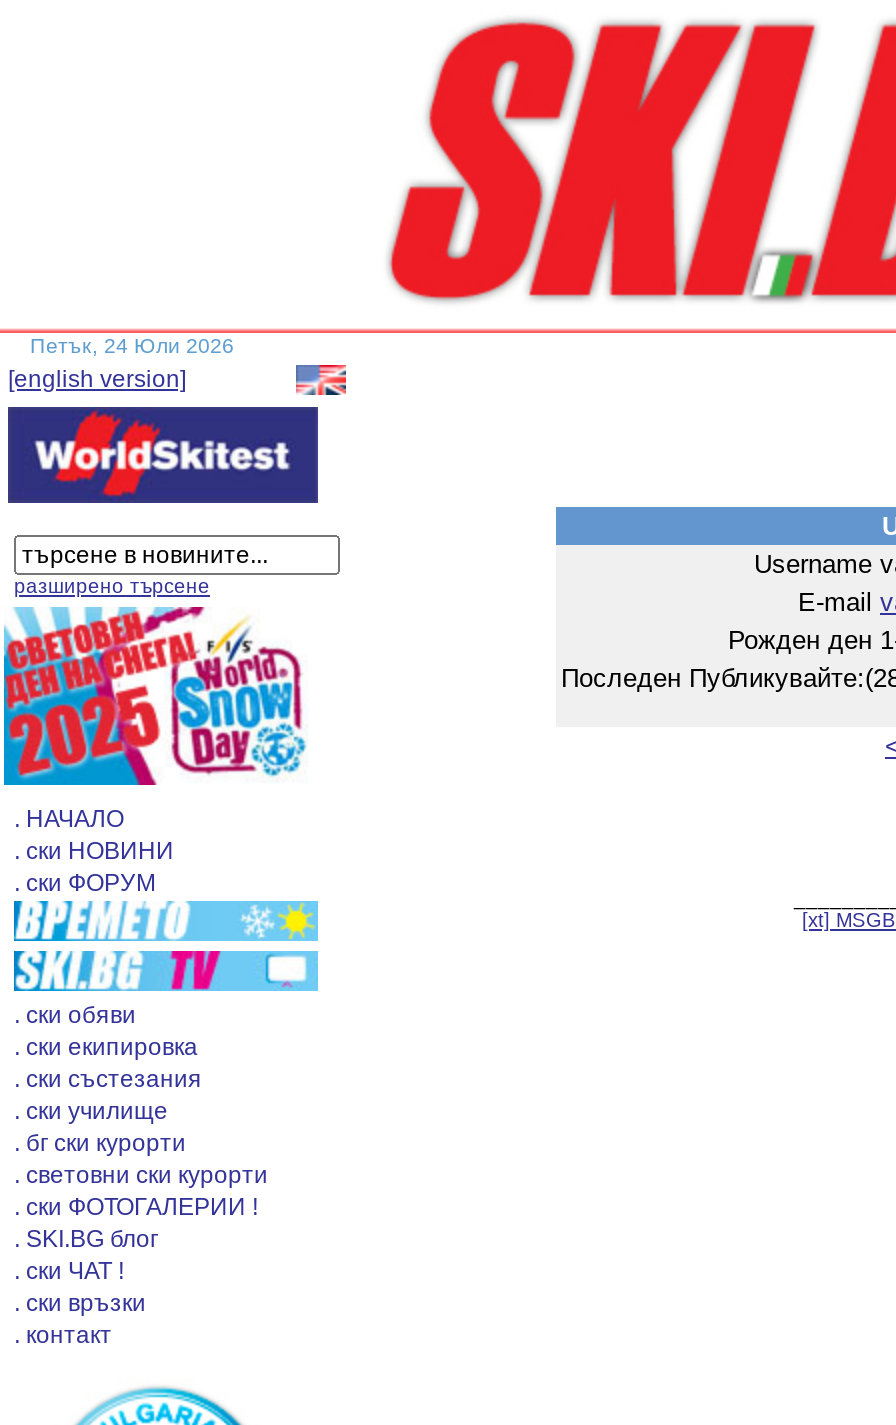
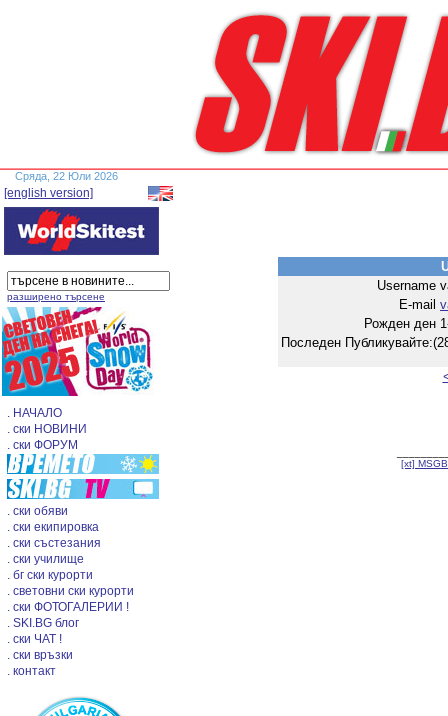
- Петък, 24 Юли 2026
+ Сряда, 22 Юли 2026
